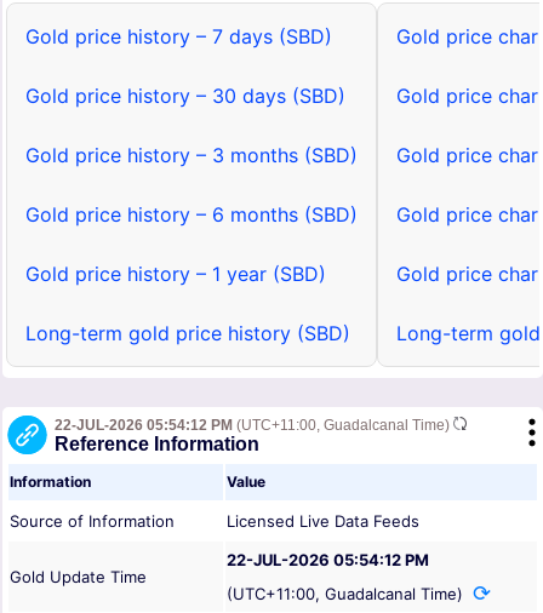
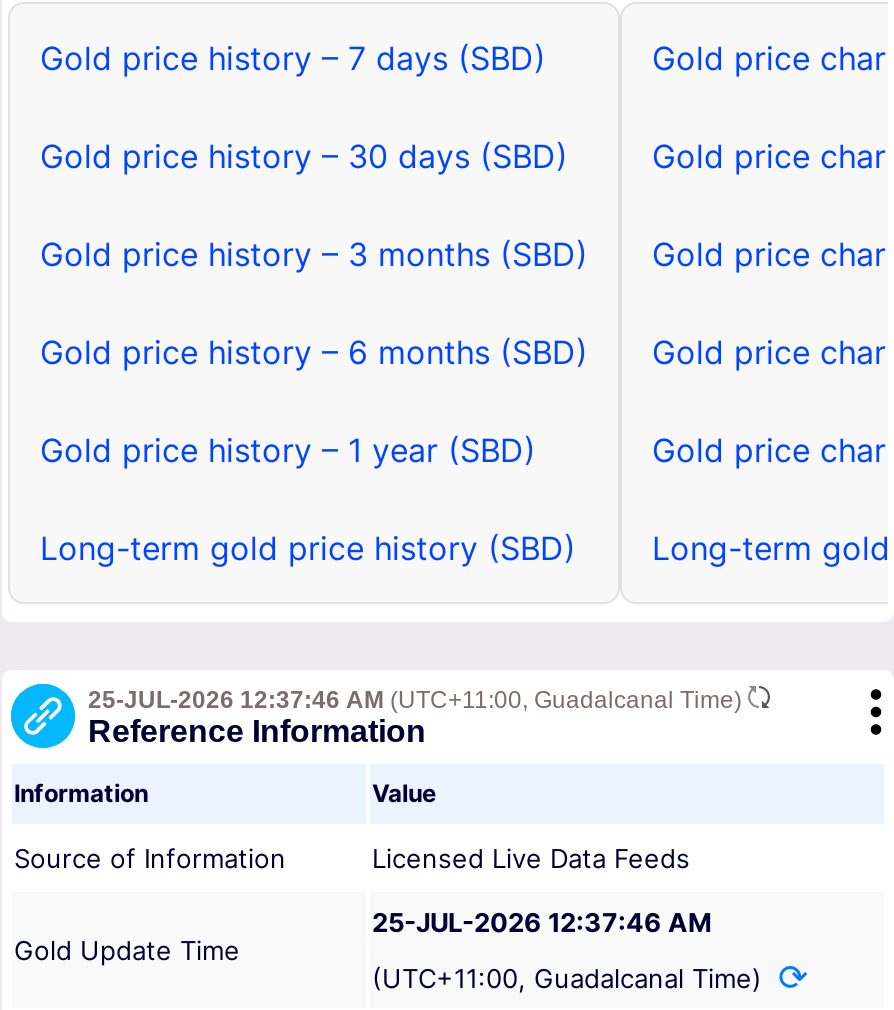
- 22-JUL-2026 05:54:12 PM (UTC+11:00, Guadalcanal Time)
+ 25-JUL-2026 12:37:46 AM (UTC+11:00, Guadalcanal Time)

- 22-JUL-2026 05:54:12 PM
+ 25-JUL-2026 12:37:46 AM
